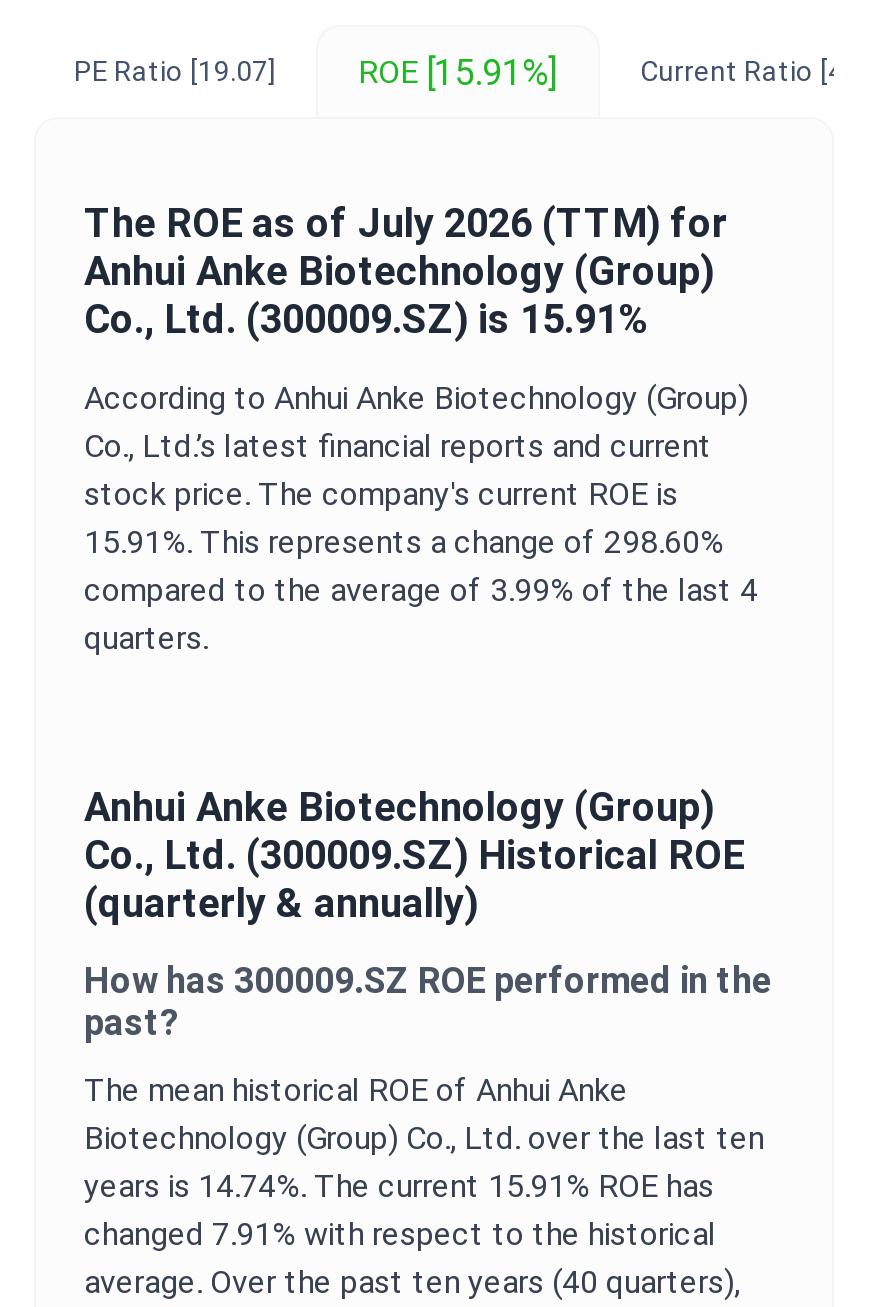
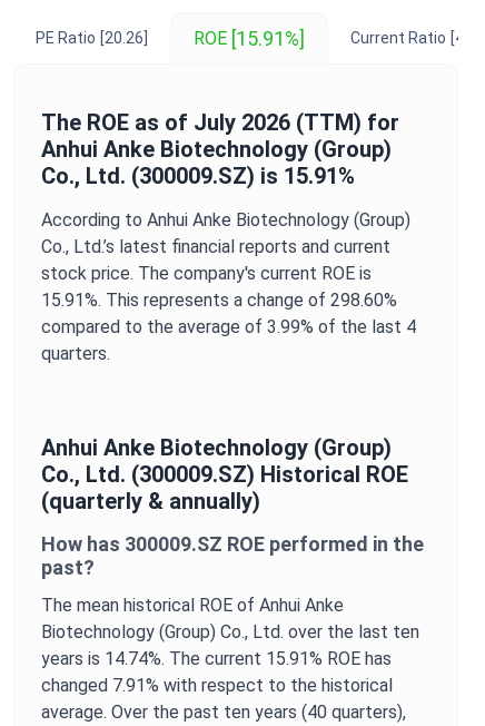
- PE Ratio [19.07]
+ PE Ratio [20.26]
